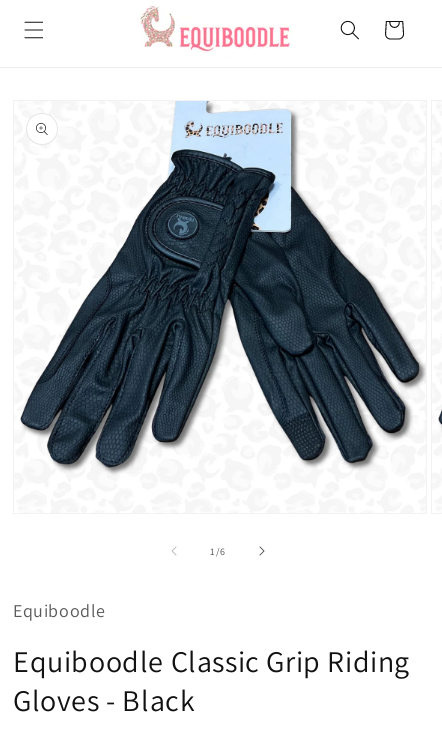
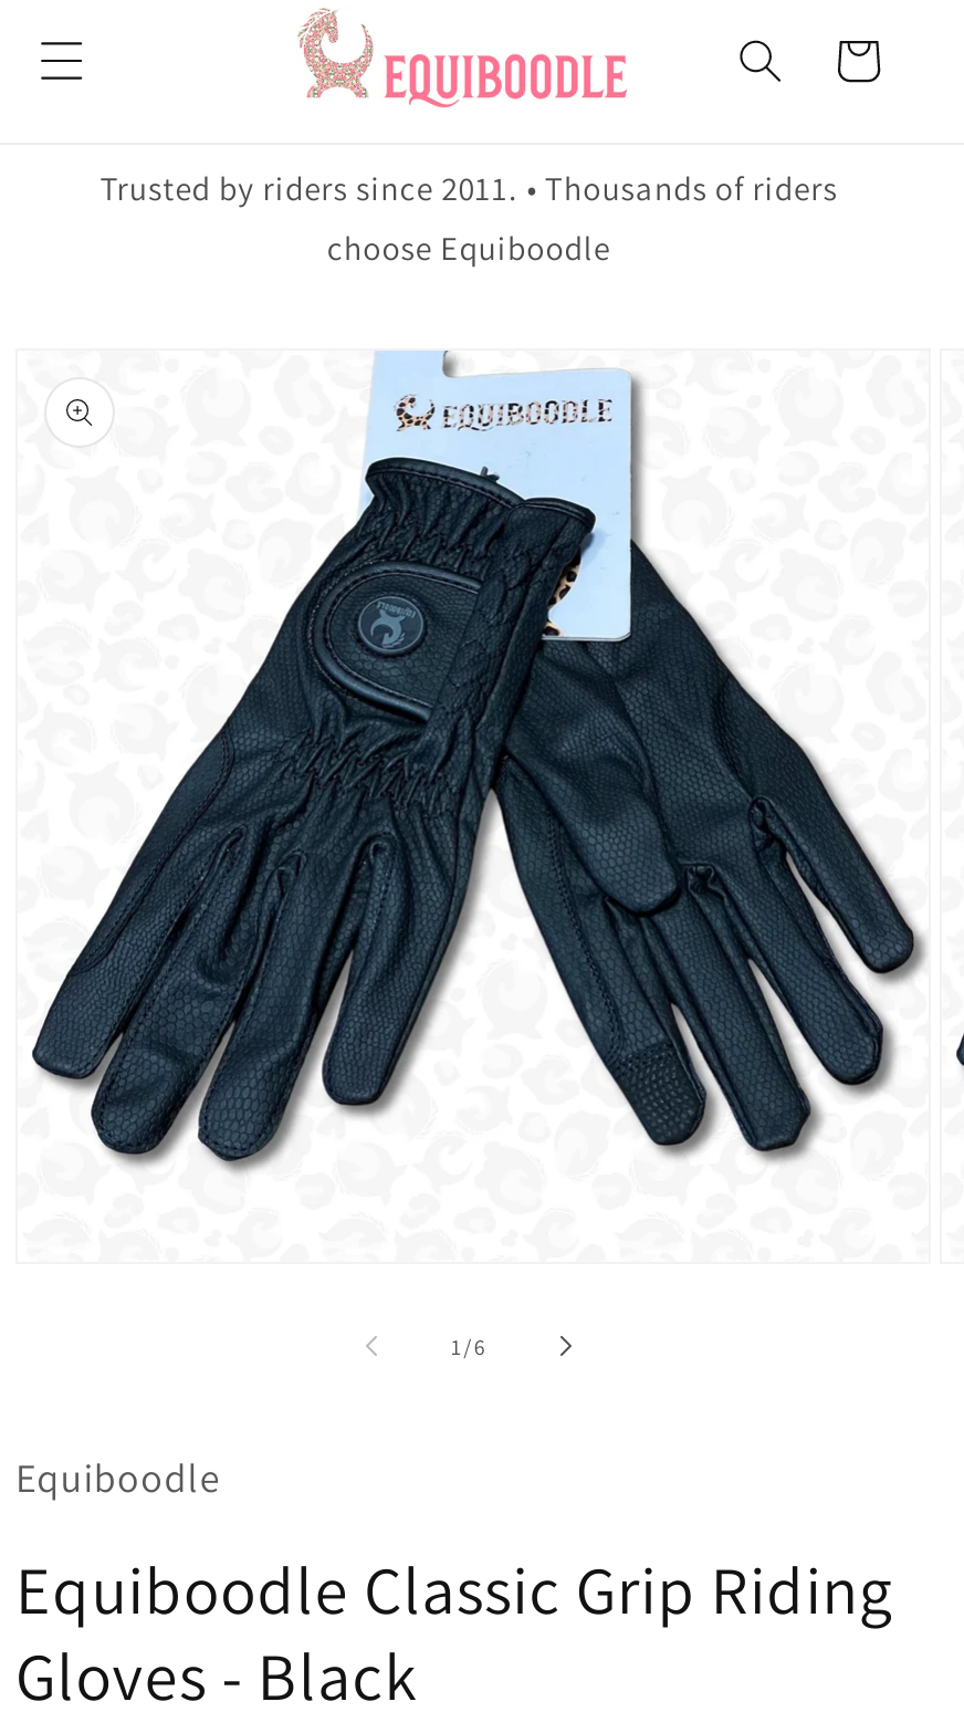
+ Trusted by riders since 2011. • Thousands of riders
+ choose Equiboodle
